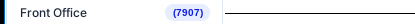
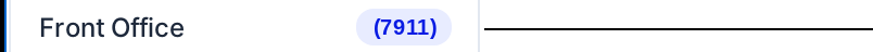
- (7907)
+ (7911)
